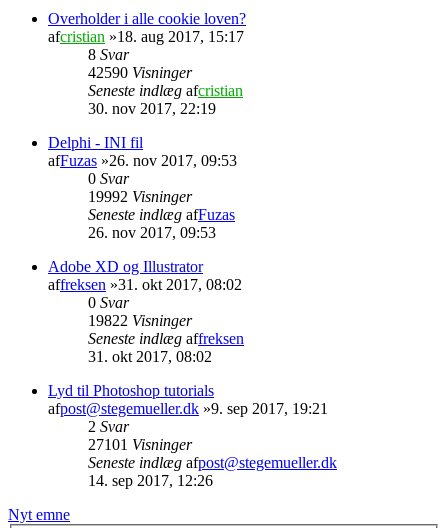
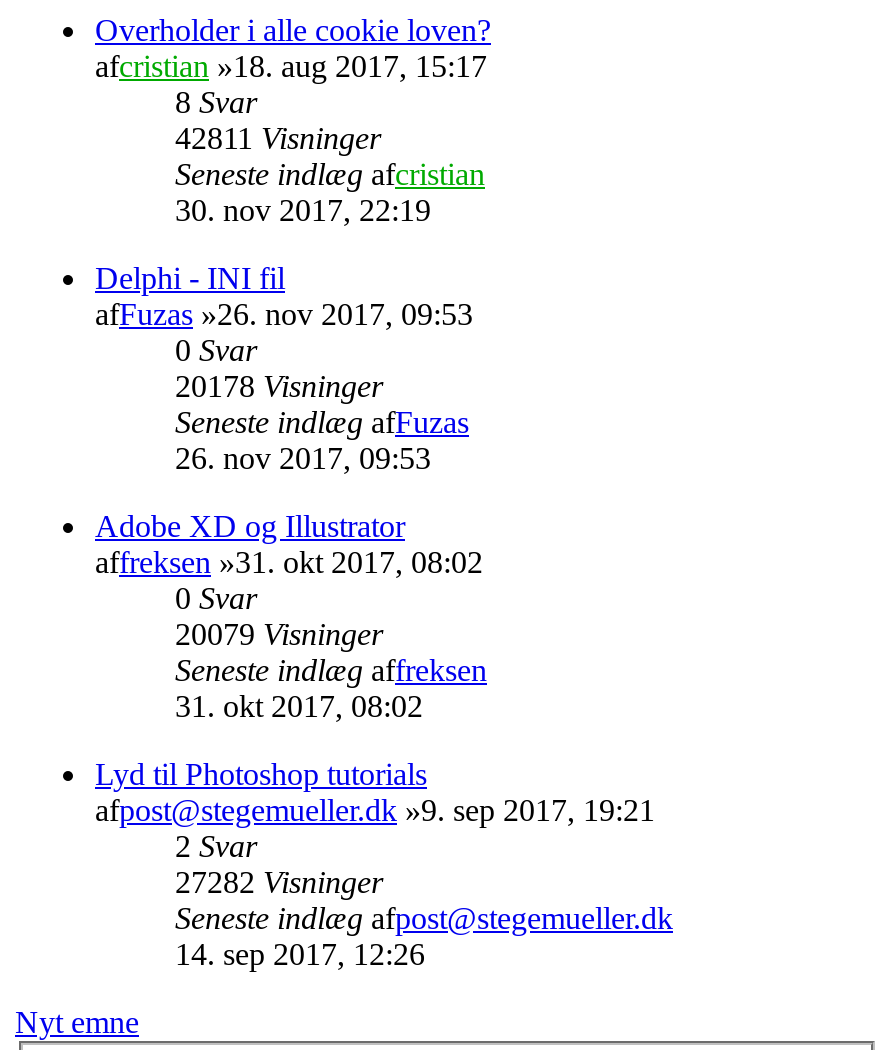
- 42590 Visninger
+ 42811 Visninger

- 19992 Visninger
+ 20178 Visninger

- 19822 Visninger
+ 20079 Visninger

- 27101 Visninger
+ 27282 Visninger
